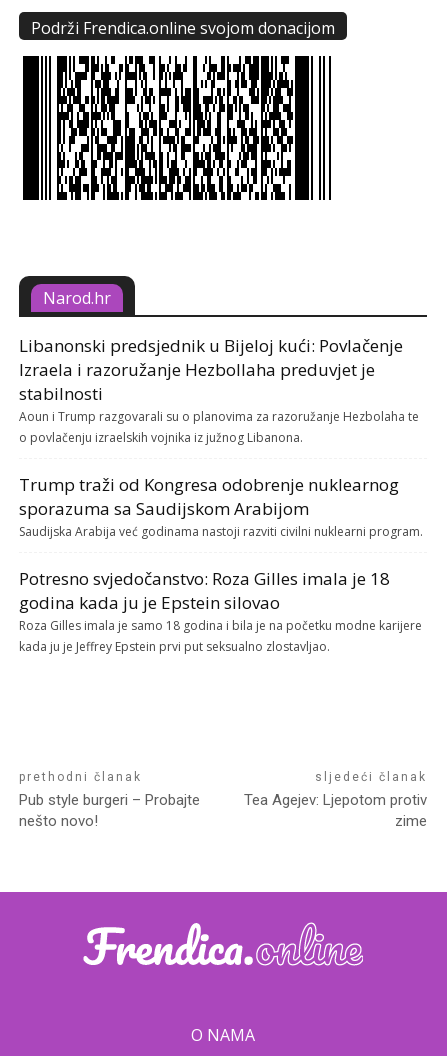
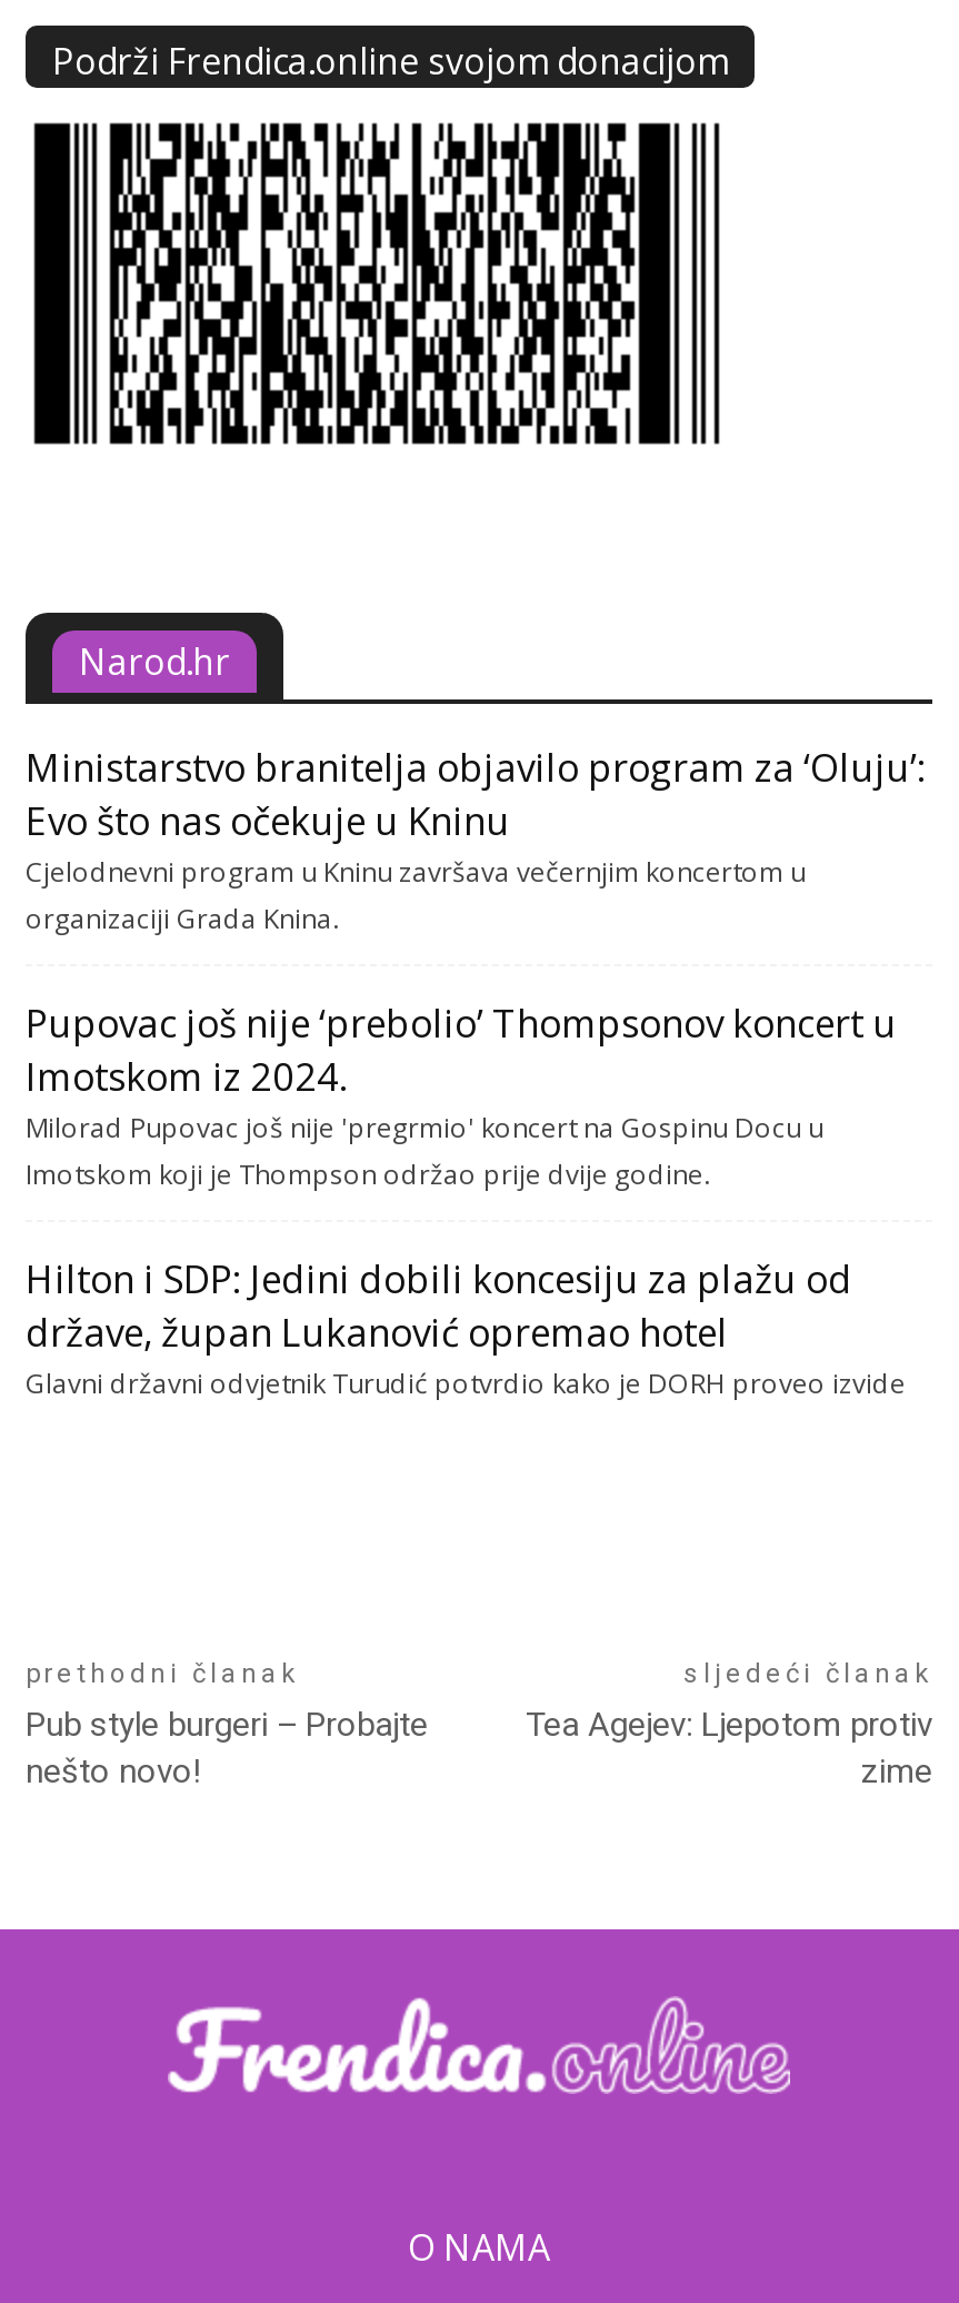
- Libanonski predsjednik u Bijeloj kući: Povlačenje
- Izraela i razoružanje Hezbollaha preduvjet je
- stabilnosti
- Aoun i Trump razgovarali su o planovima za razoružanje Hezbolaha te
- o povlačenju izraelskih vojnika iz južnog Libanona.
+ Ministarstvo branitelja objavilo program za ‘Oluju’:
+ Evo što nas očekuje u Kninu
+ Cjelodnevni program u Kninu završava večernjim koncertom u
+ organizaciji Grada Knina.

- Trump traži od Kongresa odobrenje nuklearnog
- sporazuma sa Saudijskom Arabijom
- Saudijska Arabija već godinama nastoji razviti civilni nuklearni program.
+ Pupovac još nije ‘prebolio’ Thompsonov koncert u
+ Imotskom iz 2024.
+ Milorad Pupovac još nije 'pregrmio' koncert na Gospinu Docu u
+ Imotskom koji je Thompson održao prije dvije godine.

- Potresno svjedočanstvo: Roza Gilles imala je 18
- godina kada ju je Epstein silovao
- Roza Gilles imala je samo 18 godina i bila je na početku modne karijere
- kada ju je Jeffrey Epstein prvi put seksualno zlostavljao.
+ Hilton i SDP: Jedini dobili koncesiju za plažu od
+ države, župan Lukanović opremao hotel
+ Glavni državni odvjetnik Turudić potvrdio kako je DORH proveo izvide
